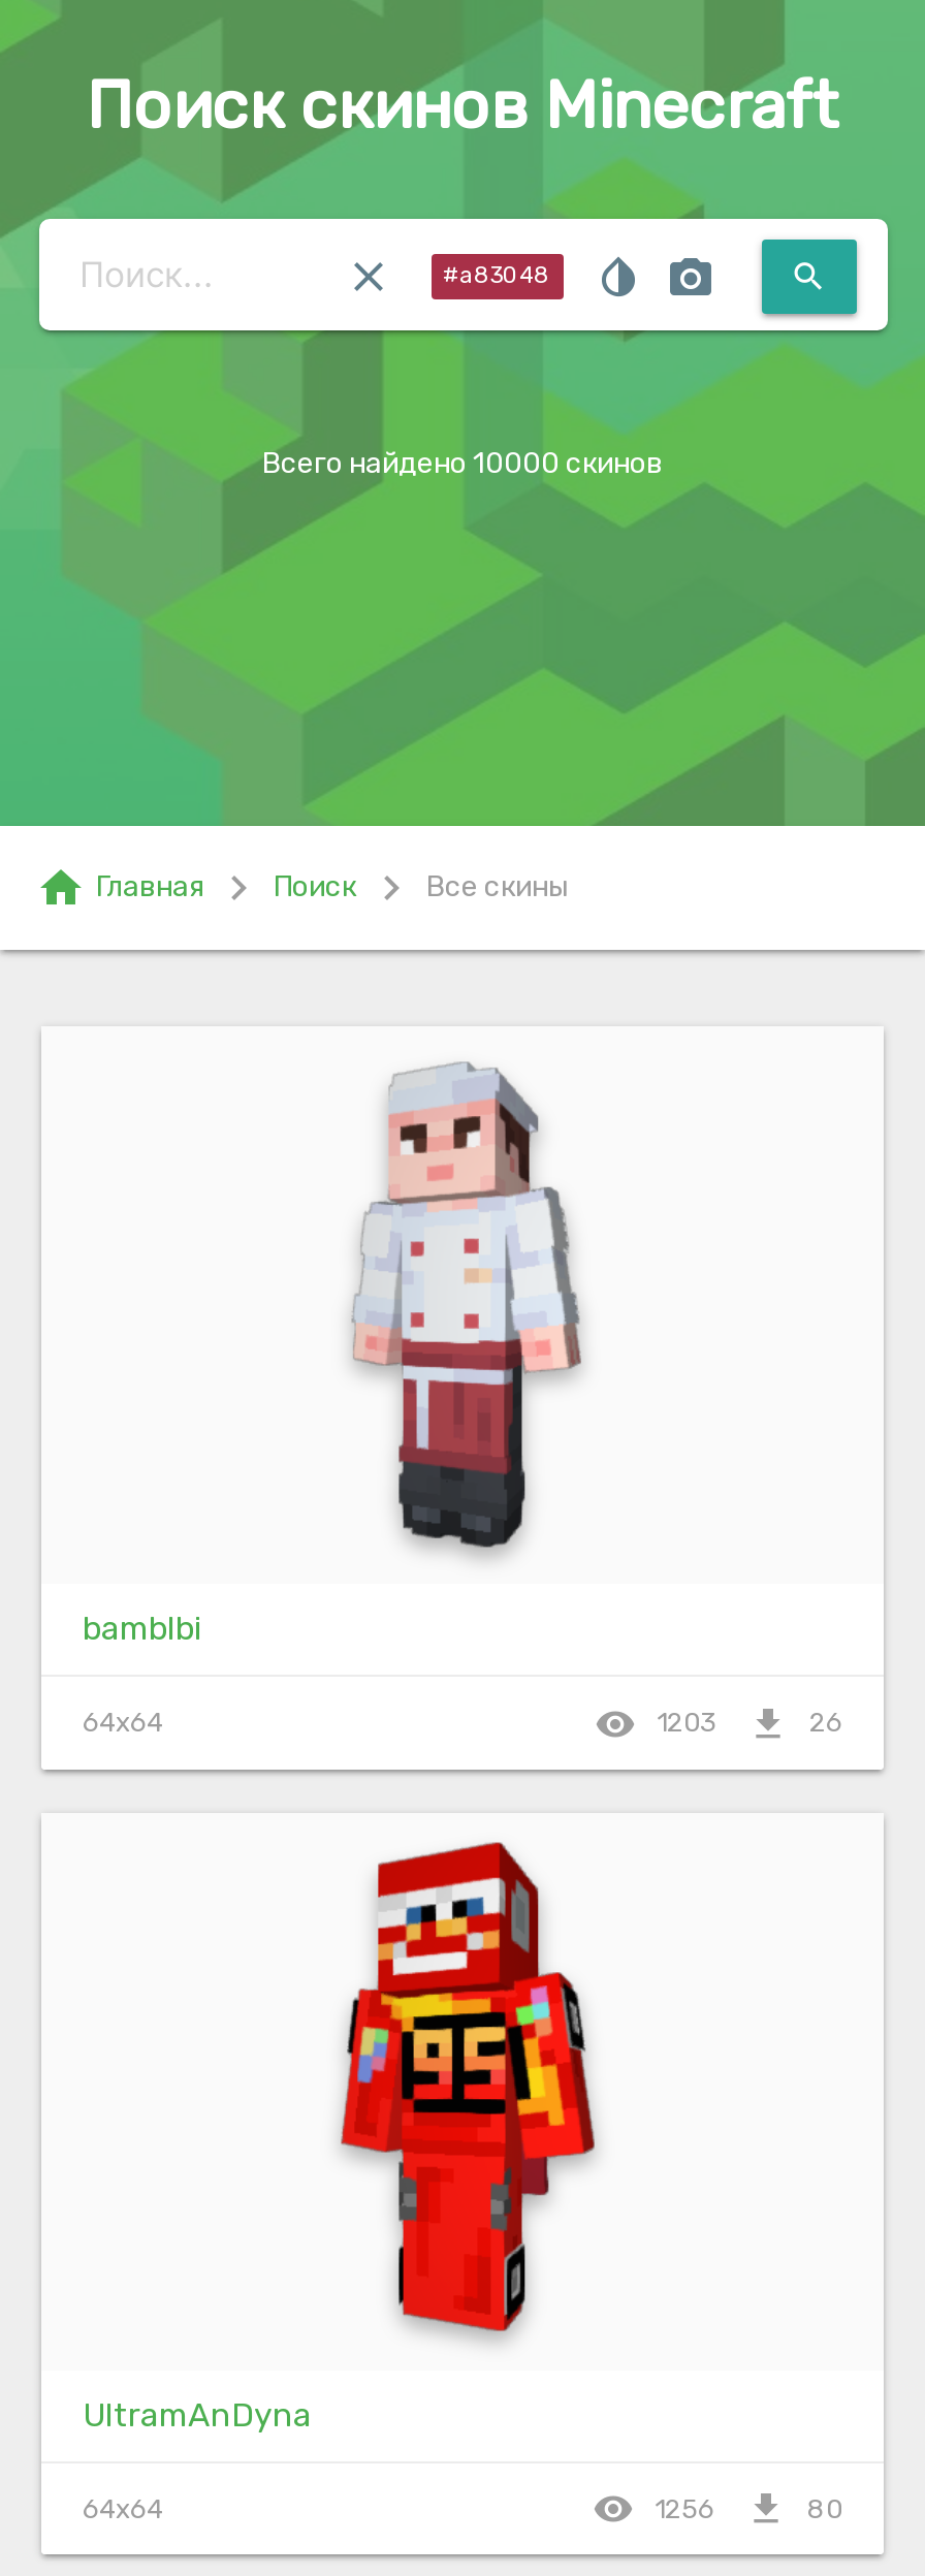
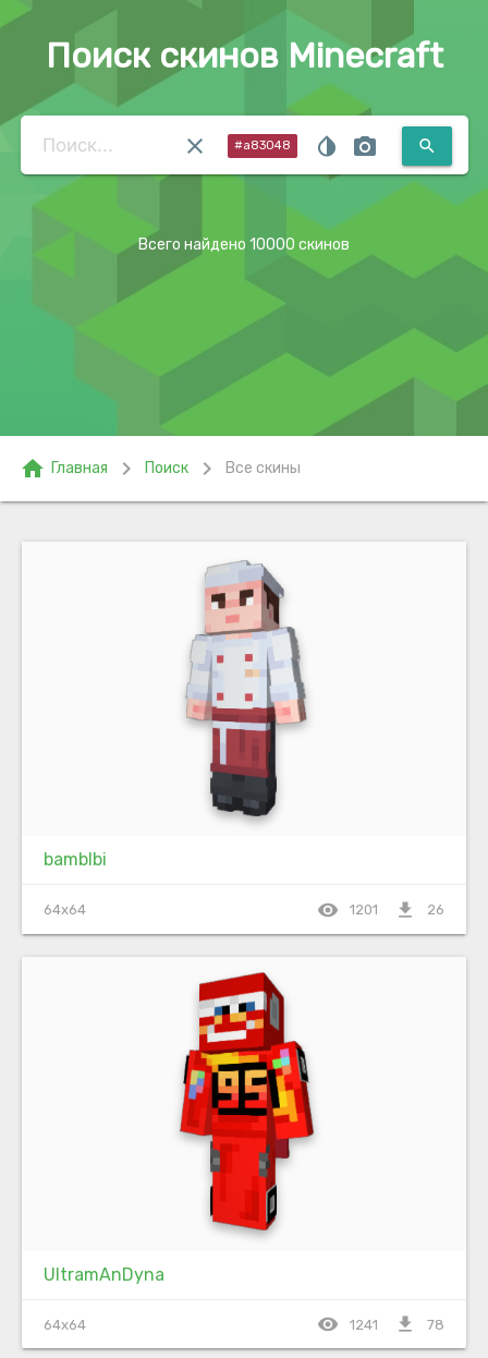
- 1203
+ 1201

- 1256
+ 1241

- 80
+ 78
